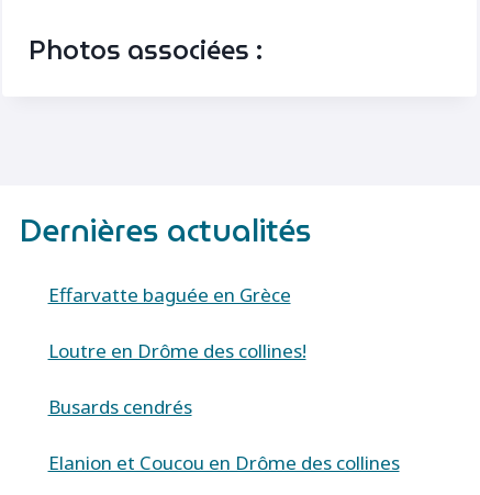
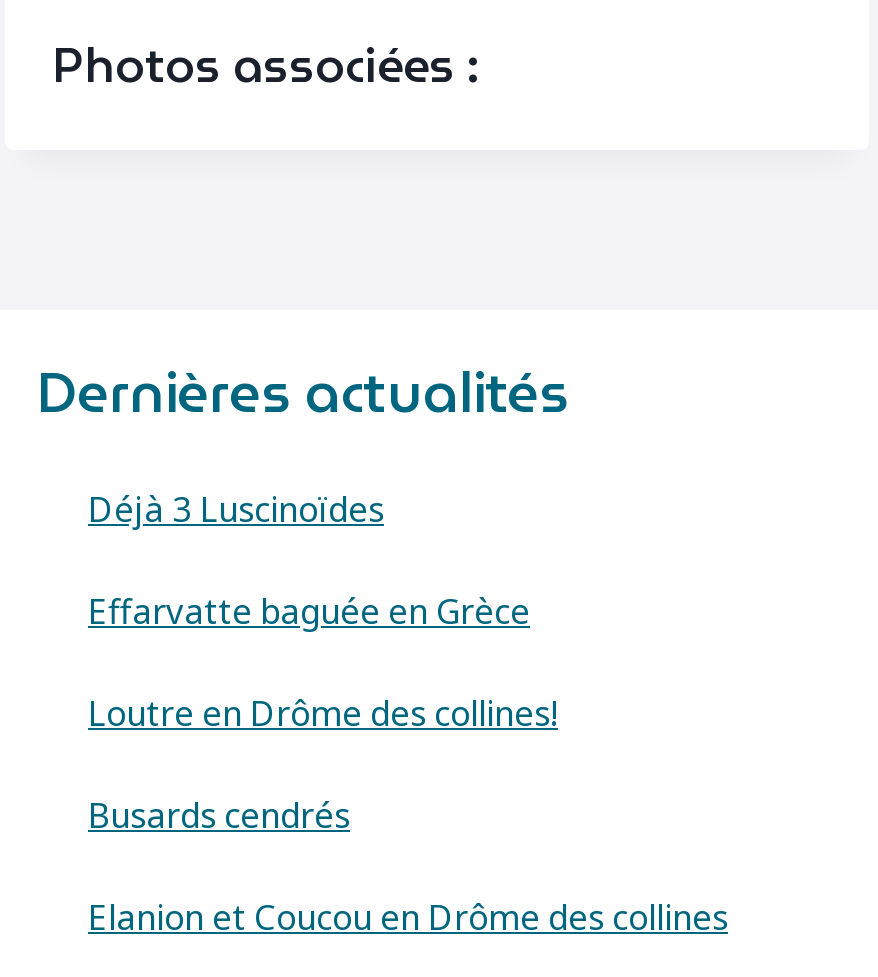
+ Déjà 3 Luscinoïdes
